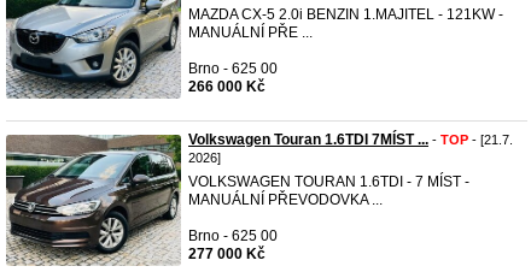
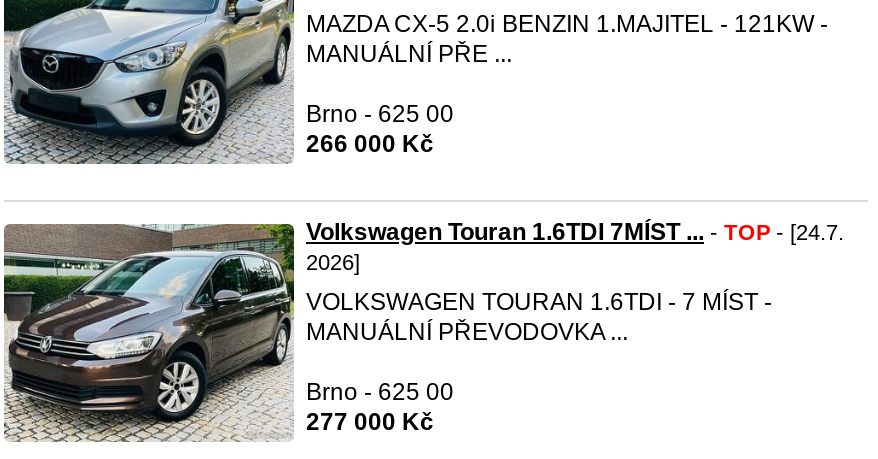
- Volkswagen Touran 1.6TDI 7MÍST ... - TOP - [21.7.
+ Volkswagen Touran 1.6TDI 7MÍST ... - TOP - [24.7.
